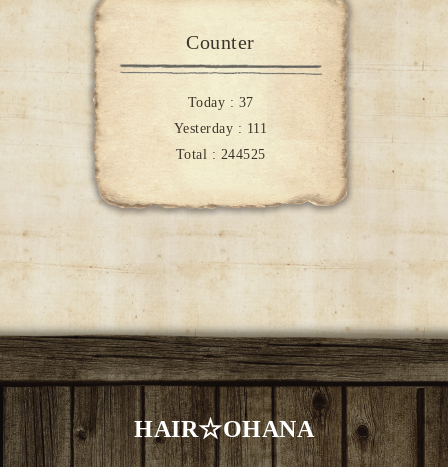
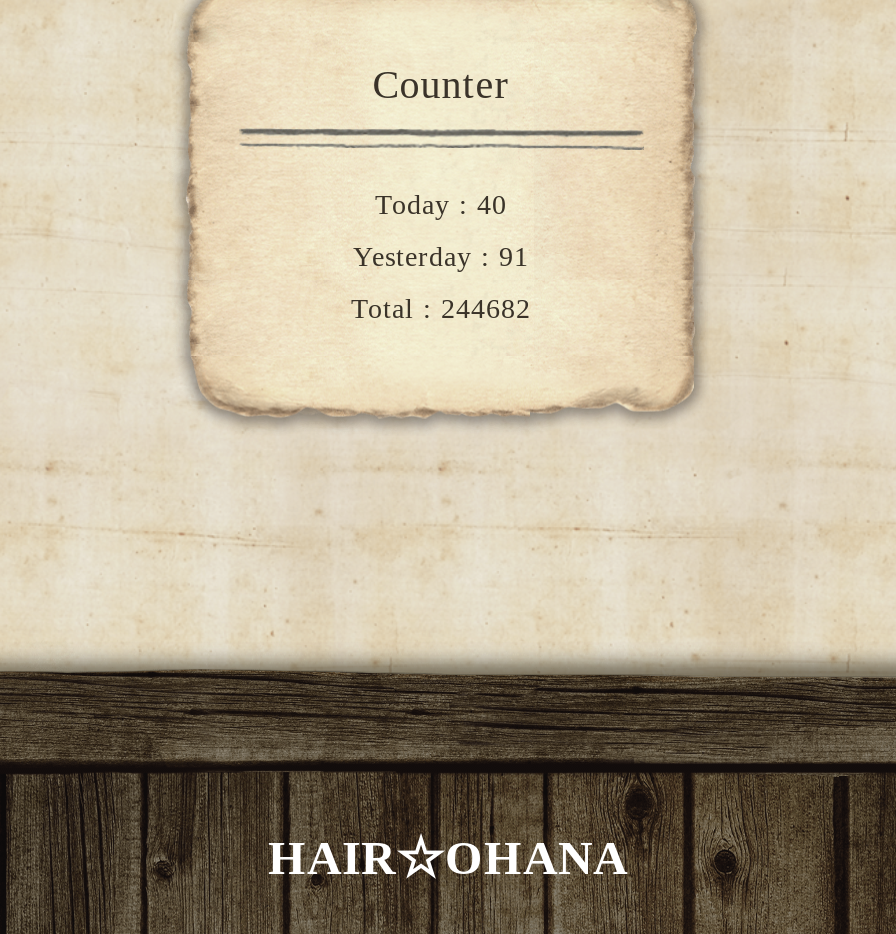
- Today : 37
+ Today : 40

- Yesterday : 111
+ Yesterday : 91

- Total : 244525
+ Total : 244682
